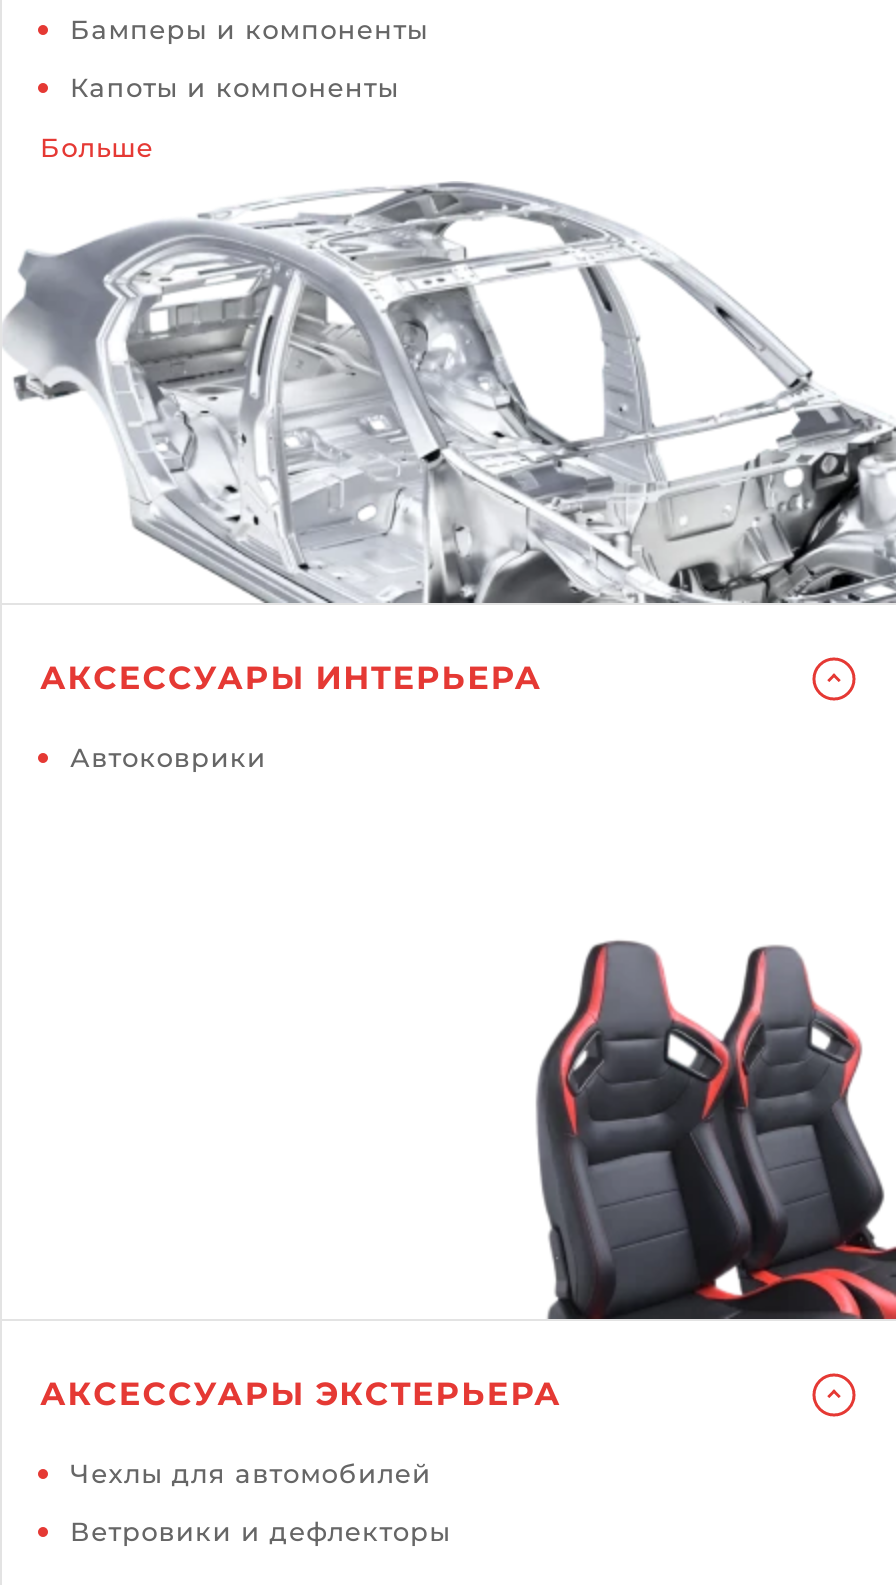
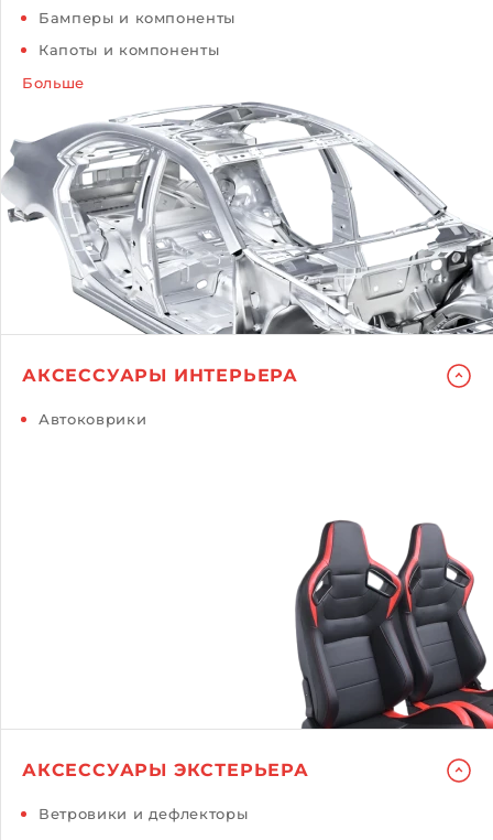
- Чехлы для автомобилей
